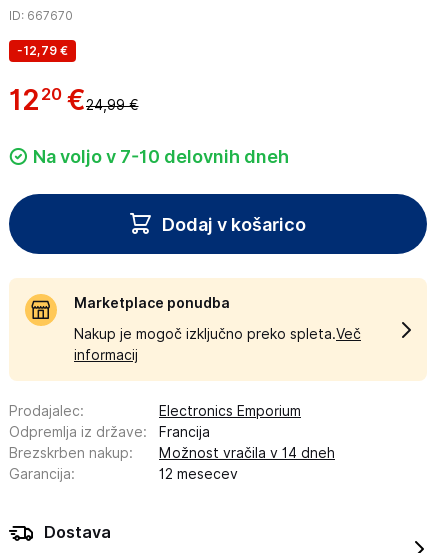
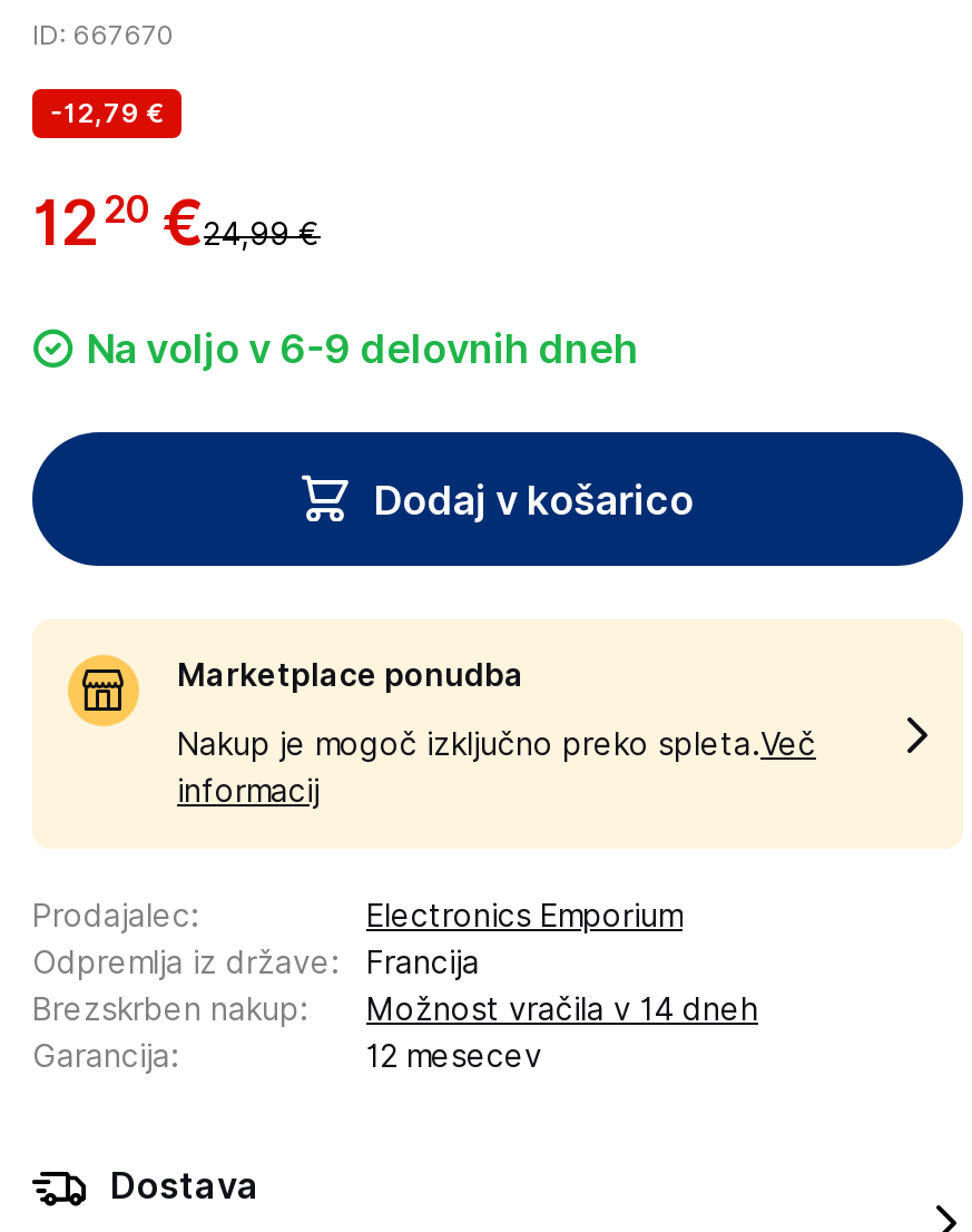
- Na voljo v 7-10 delovnih dneh
+ Na voljo v 6-9 delovnih dneh
